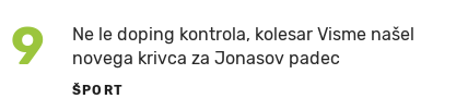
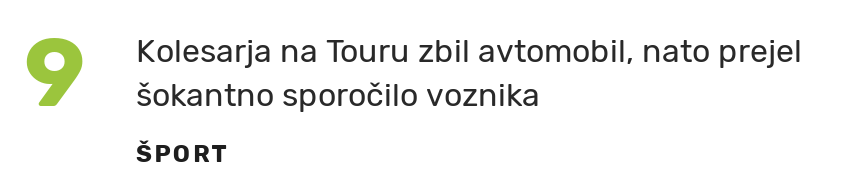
- Ne le doping kontrola, kolesar Visme našel
- novega krivca za Jonasov padec
+ Kolesarja na Touru zbil avtomobil, nato prejel
+ šokantno sporočilo voznika
